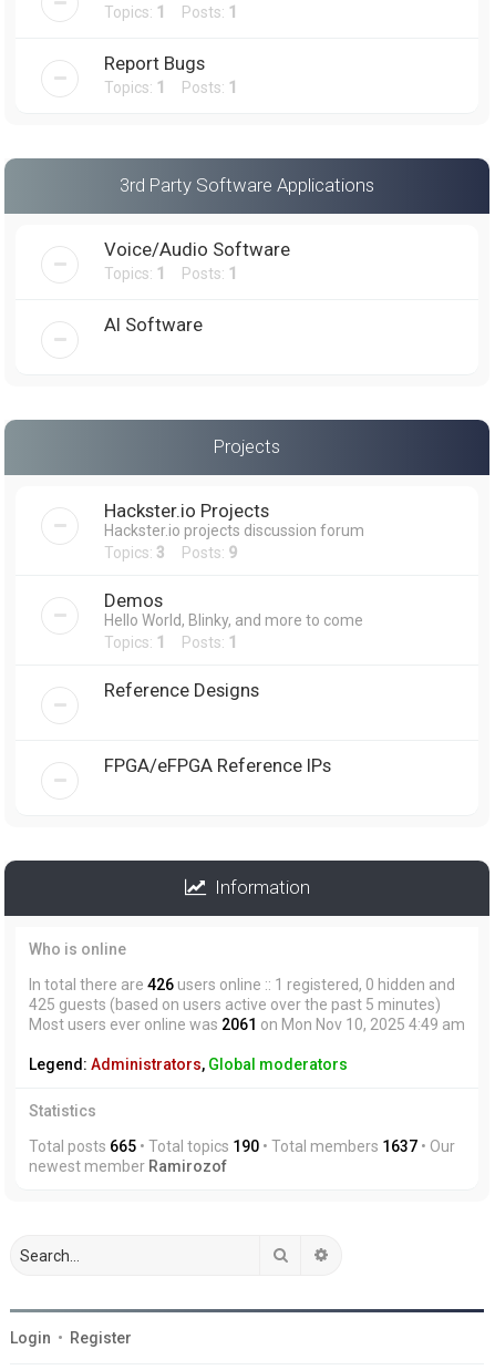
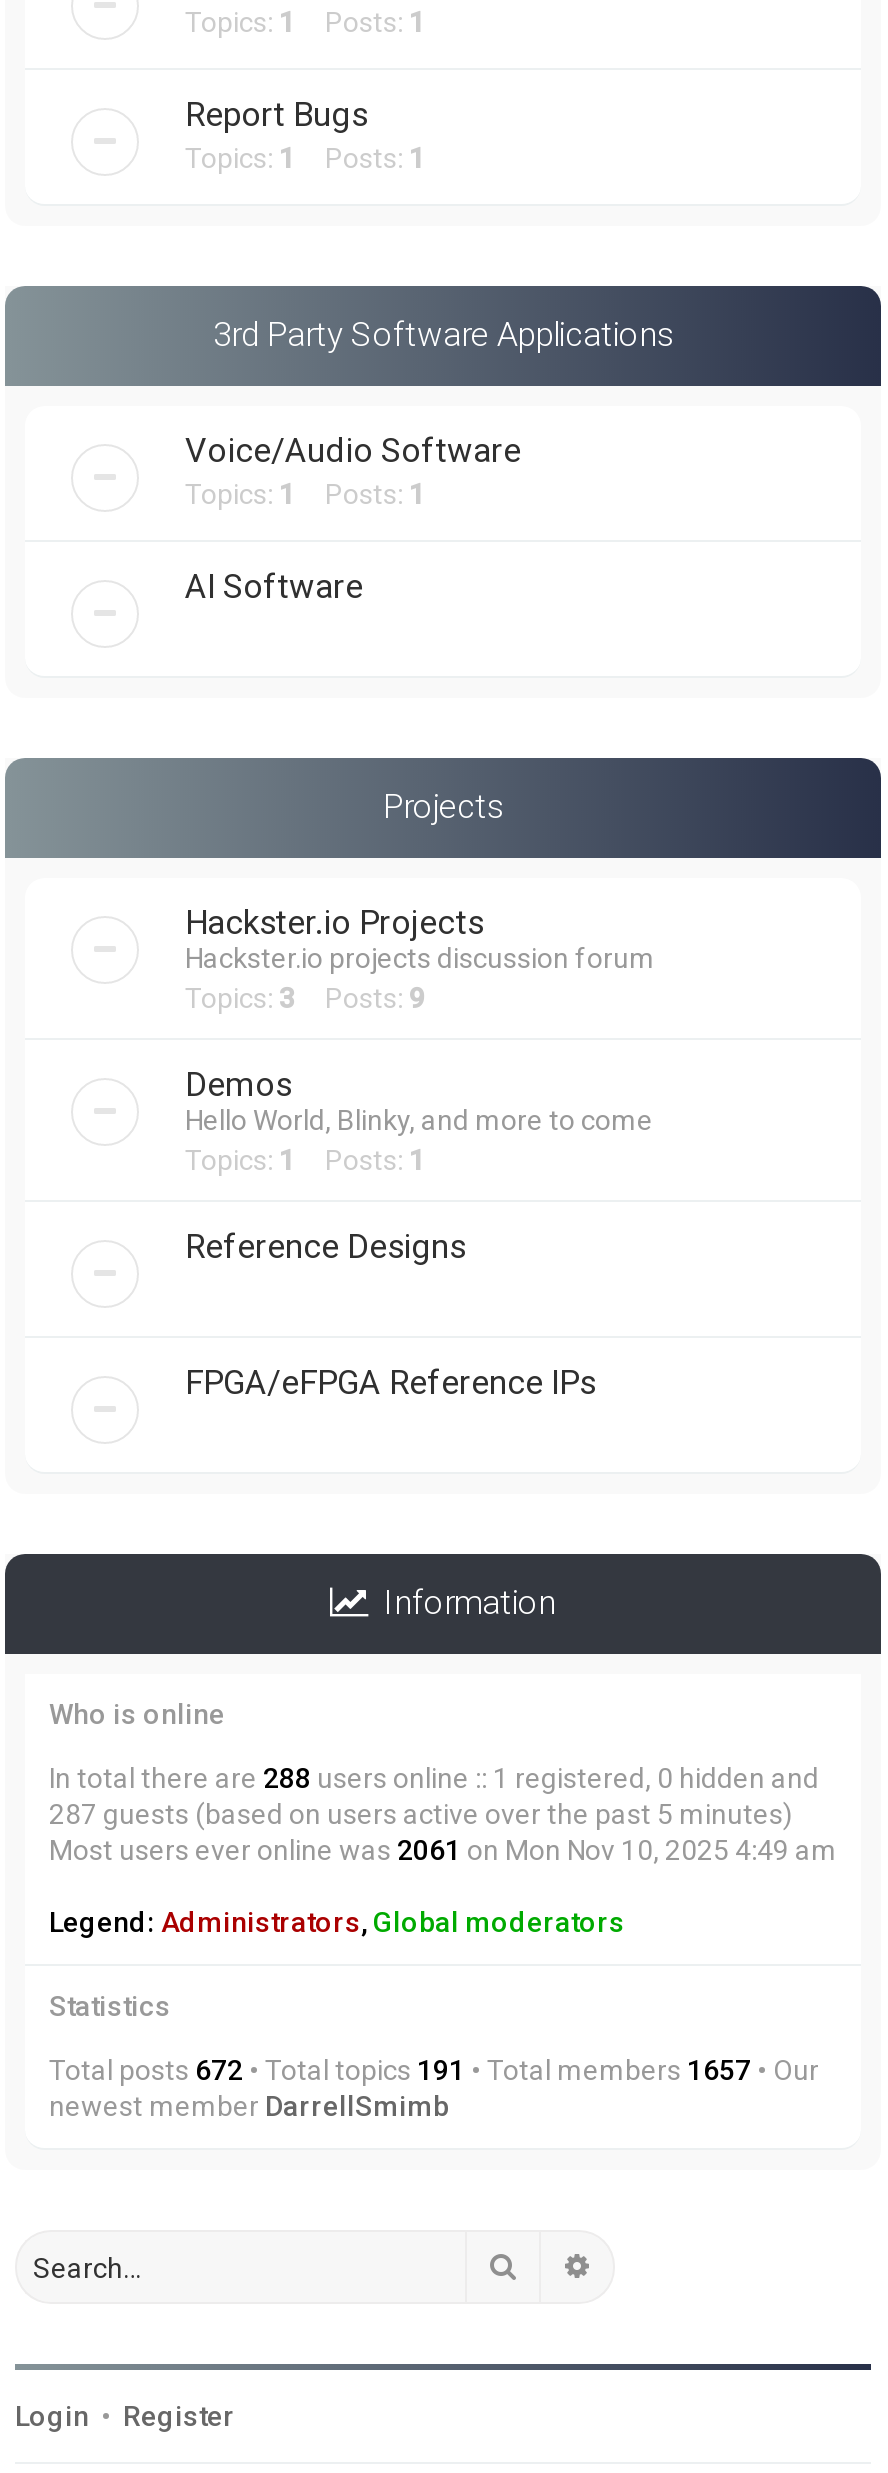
- In total there are 426 users online :: 1 registered, 0 hidden and
+ In total there are 288 users online :: 1 registered, 0 hidden and

- 425 guests (based on users active over the past 5 minutes)
+ 287 guests (based on users active over the past 5 minutes)

- Total posts 665 • Total topics 190 • Total members 1637 • Our
+ Total posts 672 • Total topics 191 • Total members 1657 • Our

- newest member Ramirozof
+ newest member DarrellSmimb
